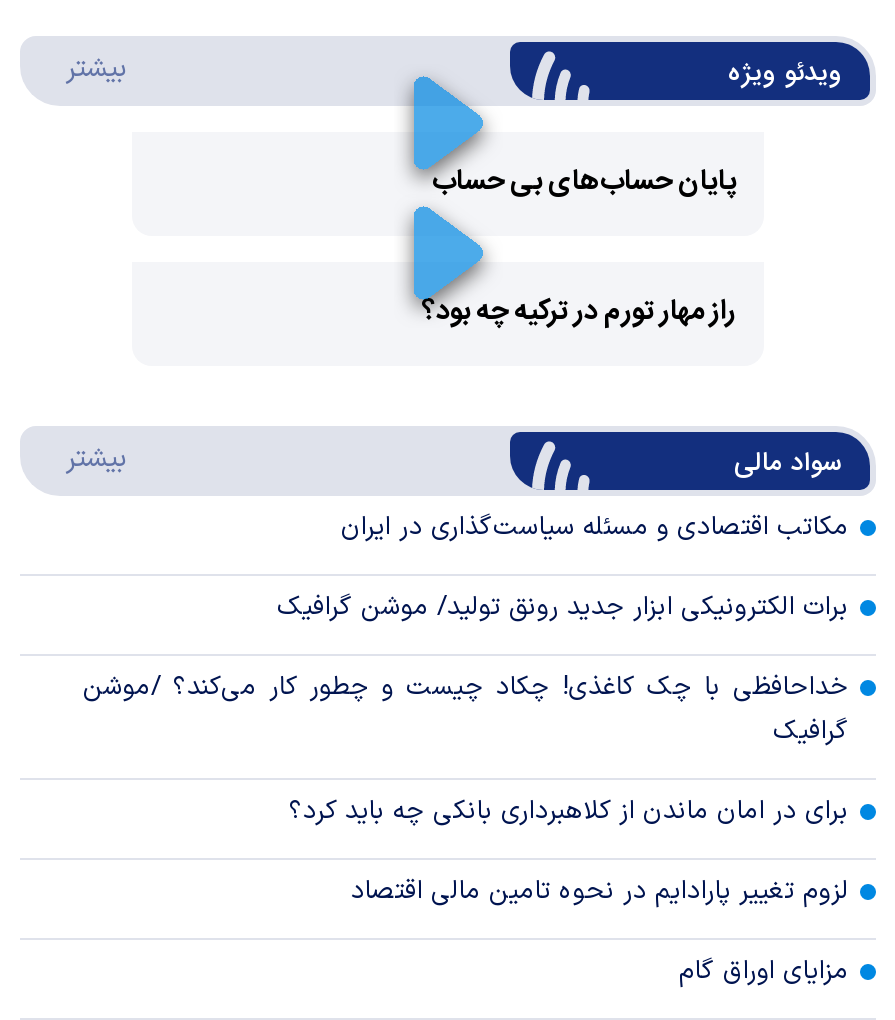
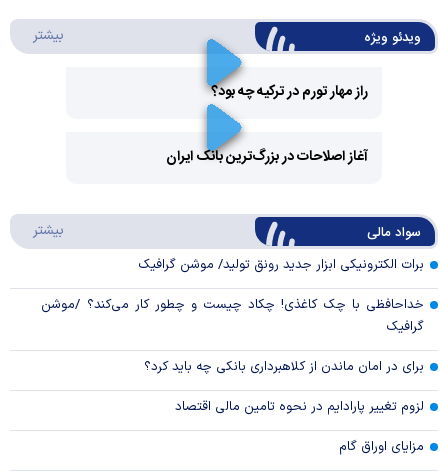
- پایان حساب‌های بی حساب

+ آغاز اصلاحات در بزرگ‌ترین بانک ایران

moved up: راز مهار تورم در ترکیه چه بود؟

- مکاتب اقتصادی و مسئله سیاست‌گذاری در ایران
